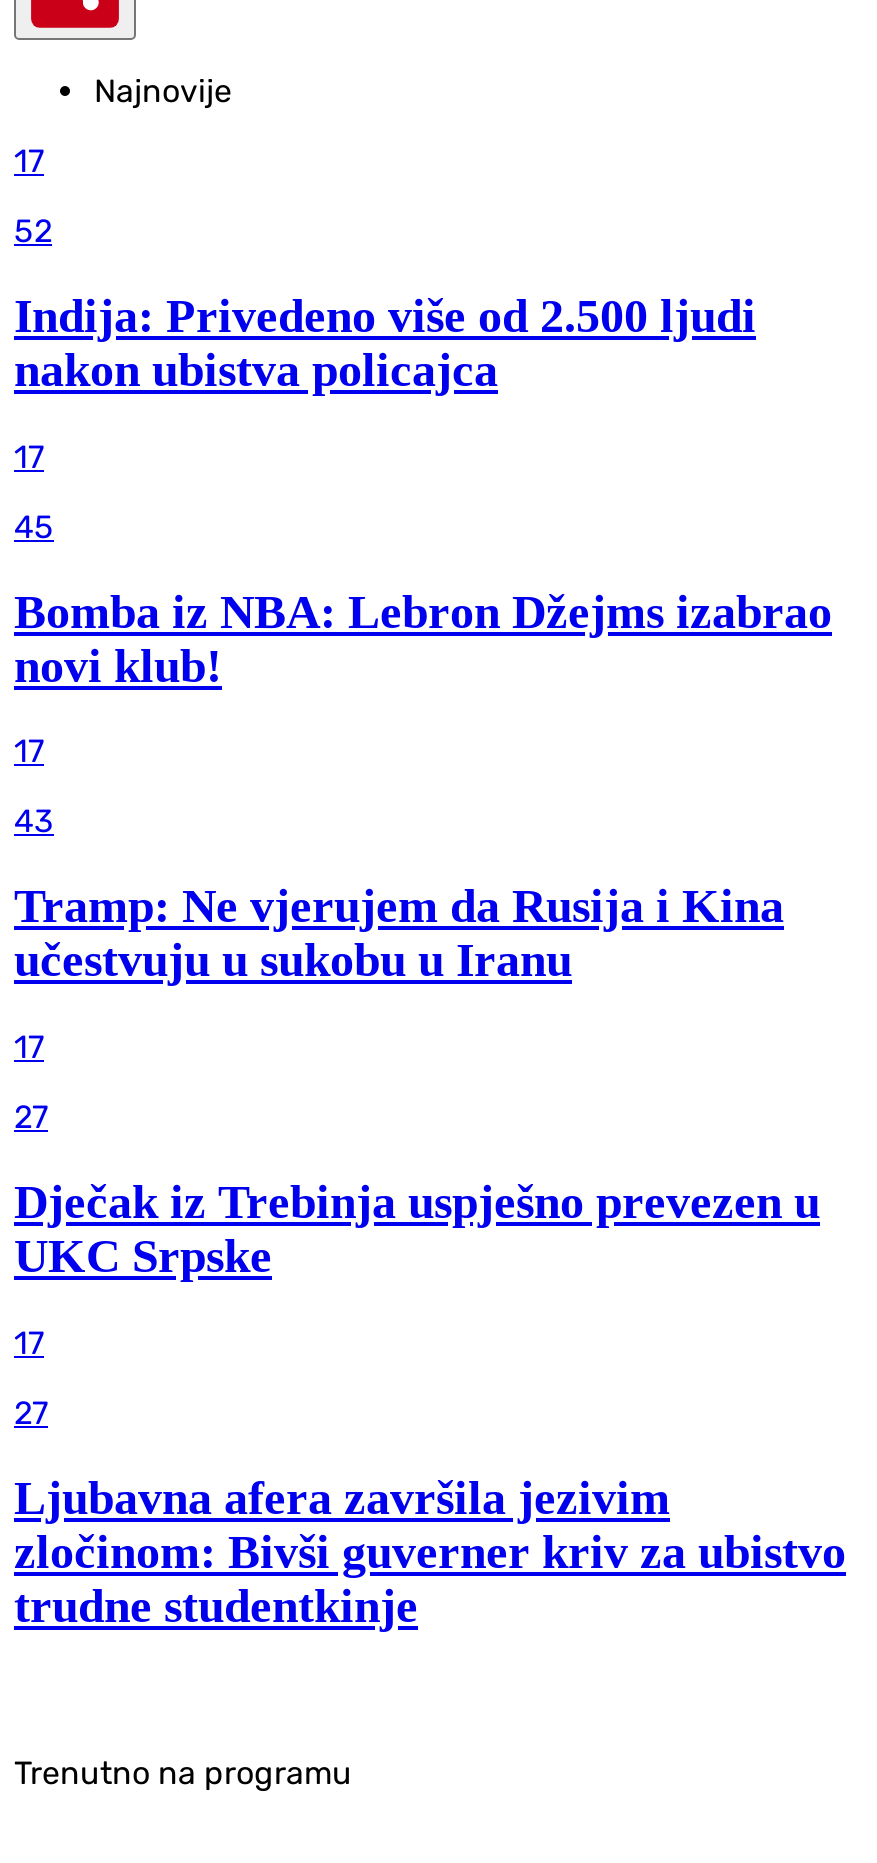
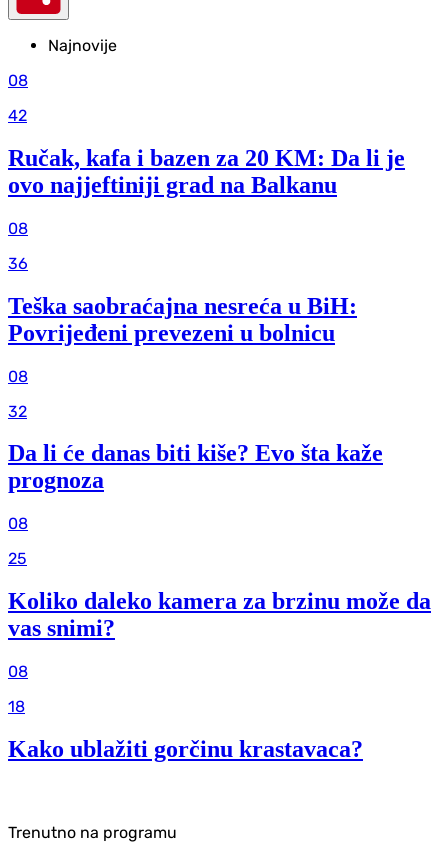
- 17
+ 08

- 52
+ 42

- Indija: Privedeno više od 2.500 ljudi
- nakon ubistva policajca
+ Ručak, kafa i bazen za 20 KM: Da li je
+ ovo najjeftiniji grad na Balkanu

- 17
+ 08

- 45
+ 36

- Bomba iz NBA: Lebron Džejms izabrao
- novi klub!
+ Teška saobraćajna nesreća u BiH:
+ Povrijeđeni prevezeni u bolnicu

- 17
+ 08

- 43
+ 32

- Tramp: Ne vjerujem da Rusija i Kina
- učestvuju u sukobu u Iranu
+ Da li će danas biti kiše? Evo šta kaže
+ prognoza

- 17
+ 08

- 27
+ 25

- Dječak iz Trebinja uspješno prevezen u
- UKC Srpske
+ Koliko daleko kamera za brzinu može da
+ vas snimi?

- 17
+ 08

- 27
+ 18

- Ljubavna afera završila jezivim
- zločinom: Bivši guverner kriv za ubistvo
- trudne studentkinje
+ Kako ublažiti gorčinu krastavaca?
